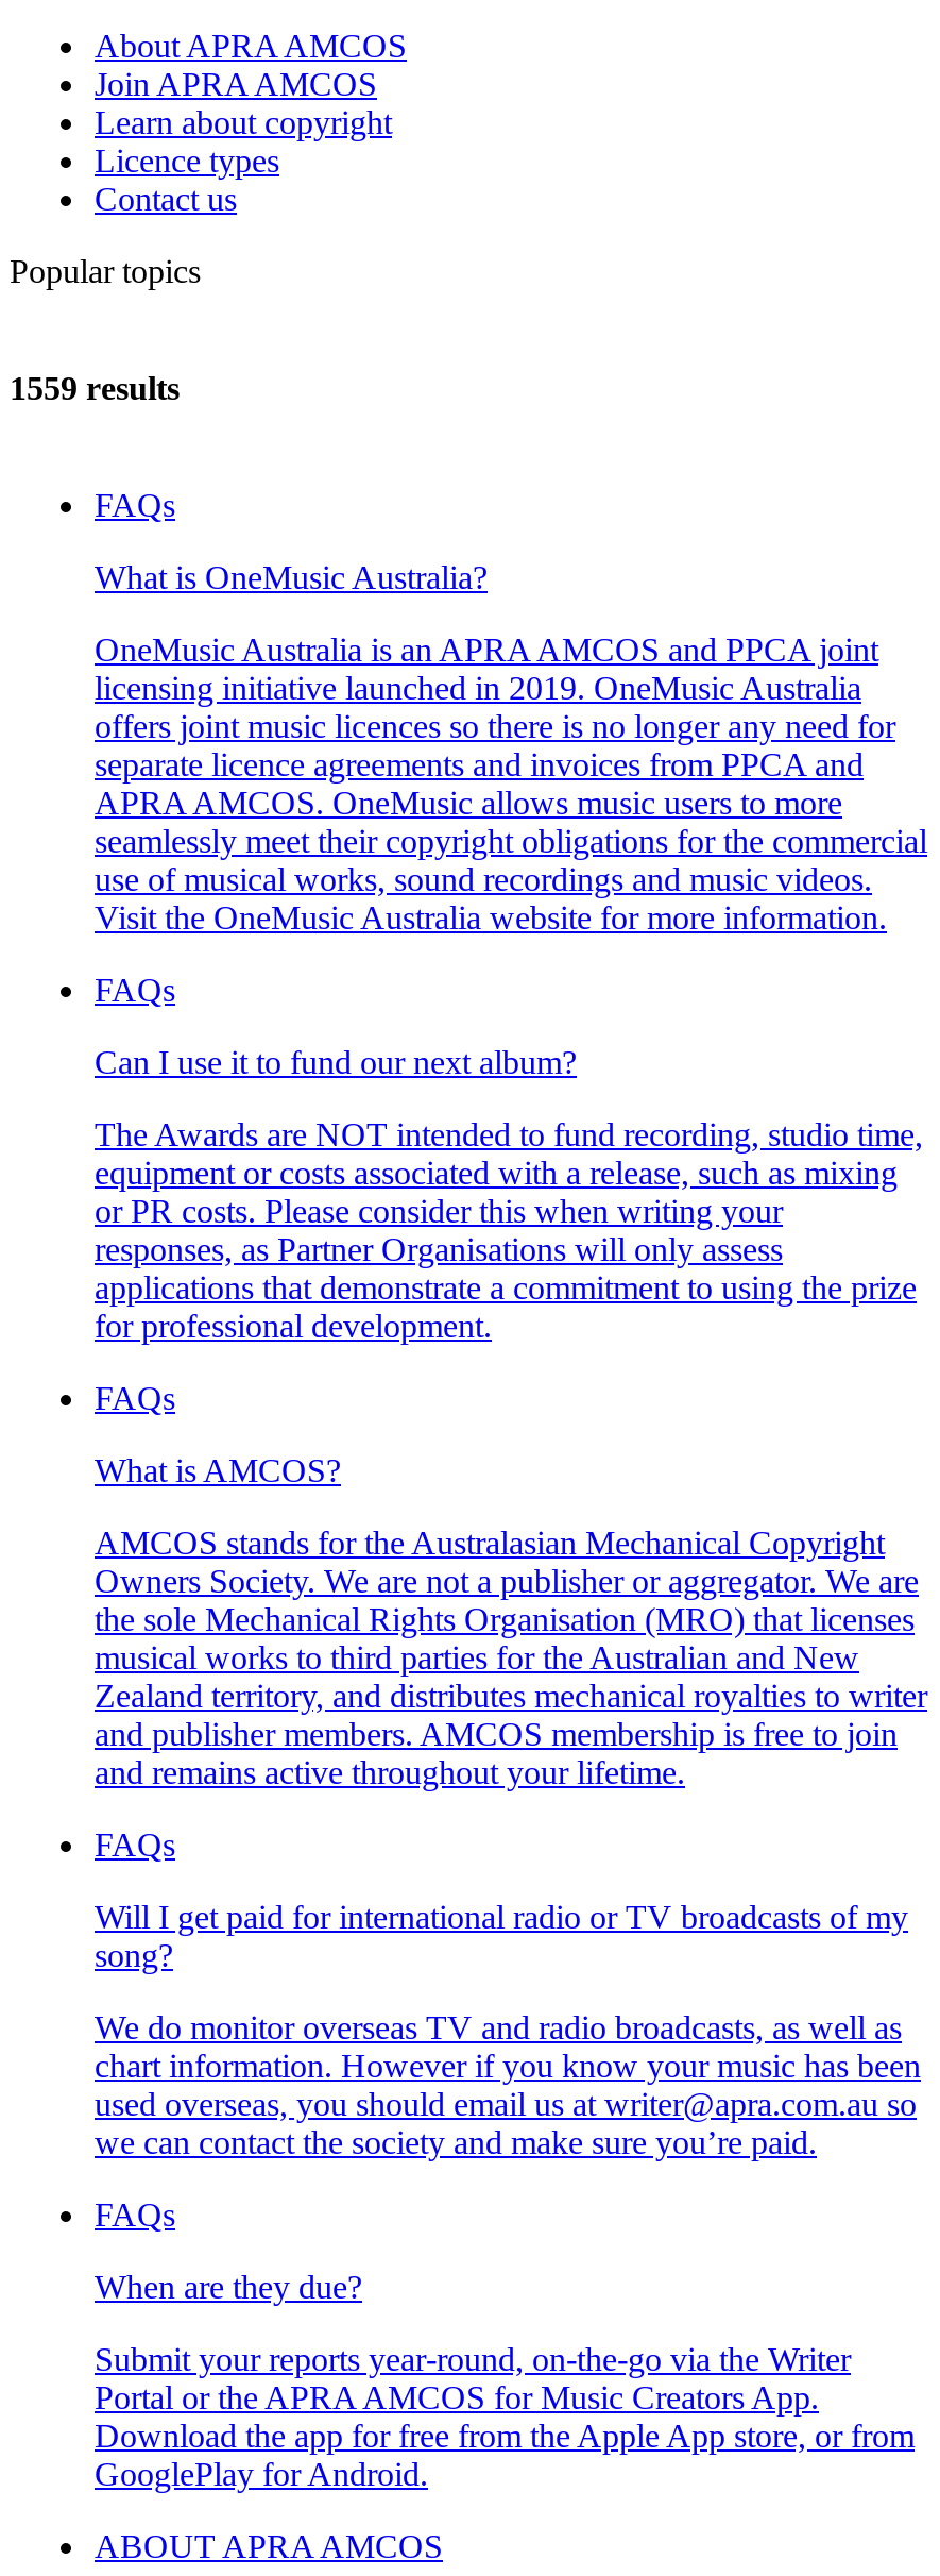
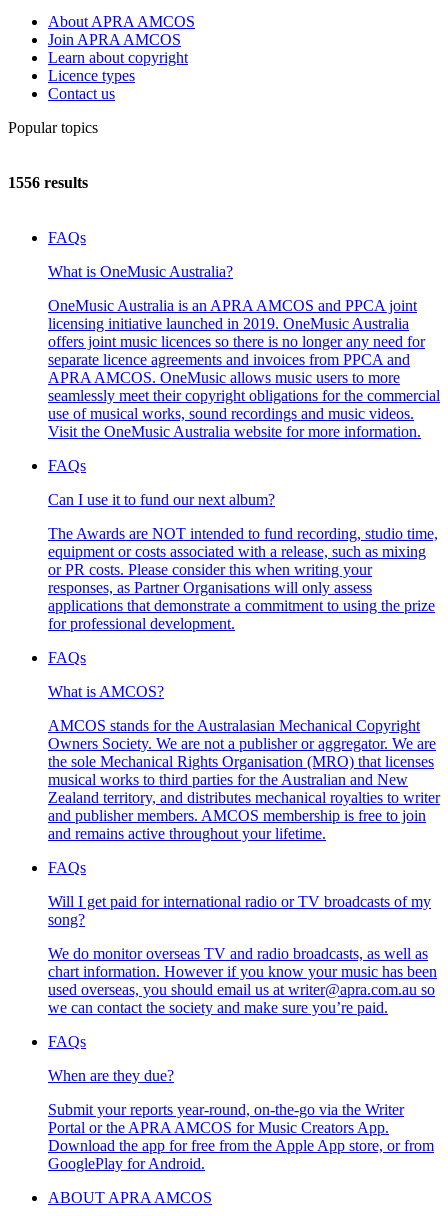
- 1559 results
+ 1556 results
